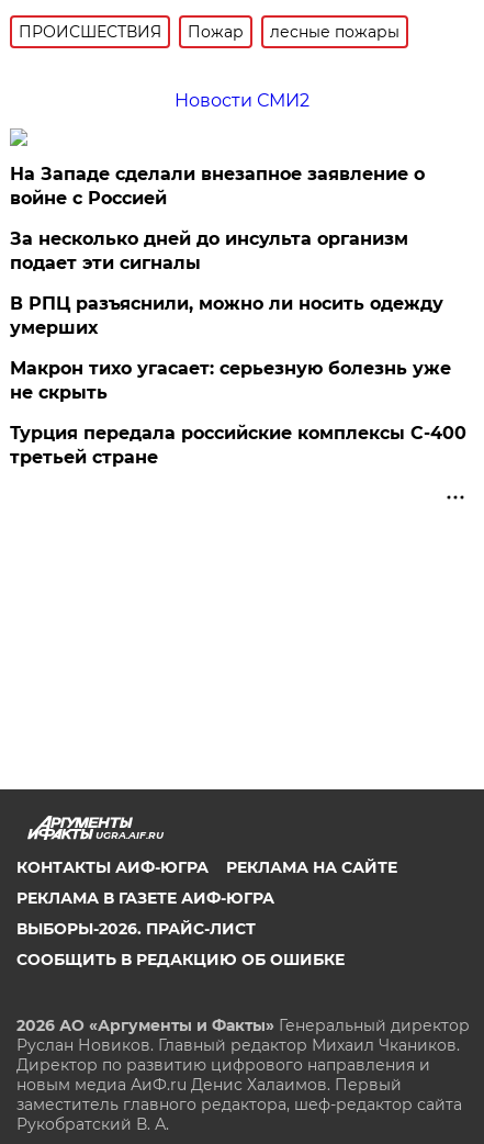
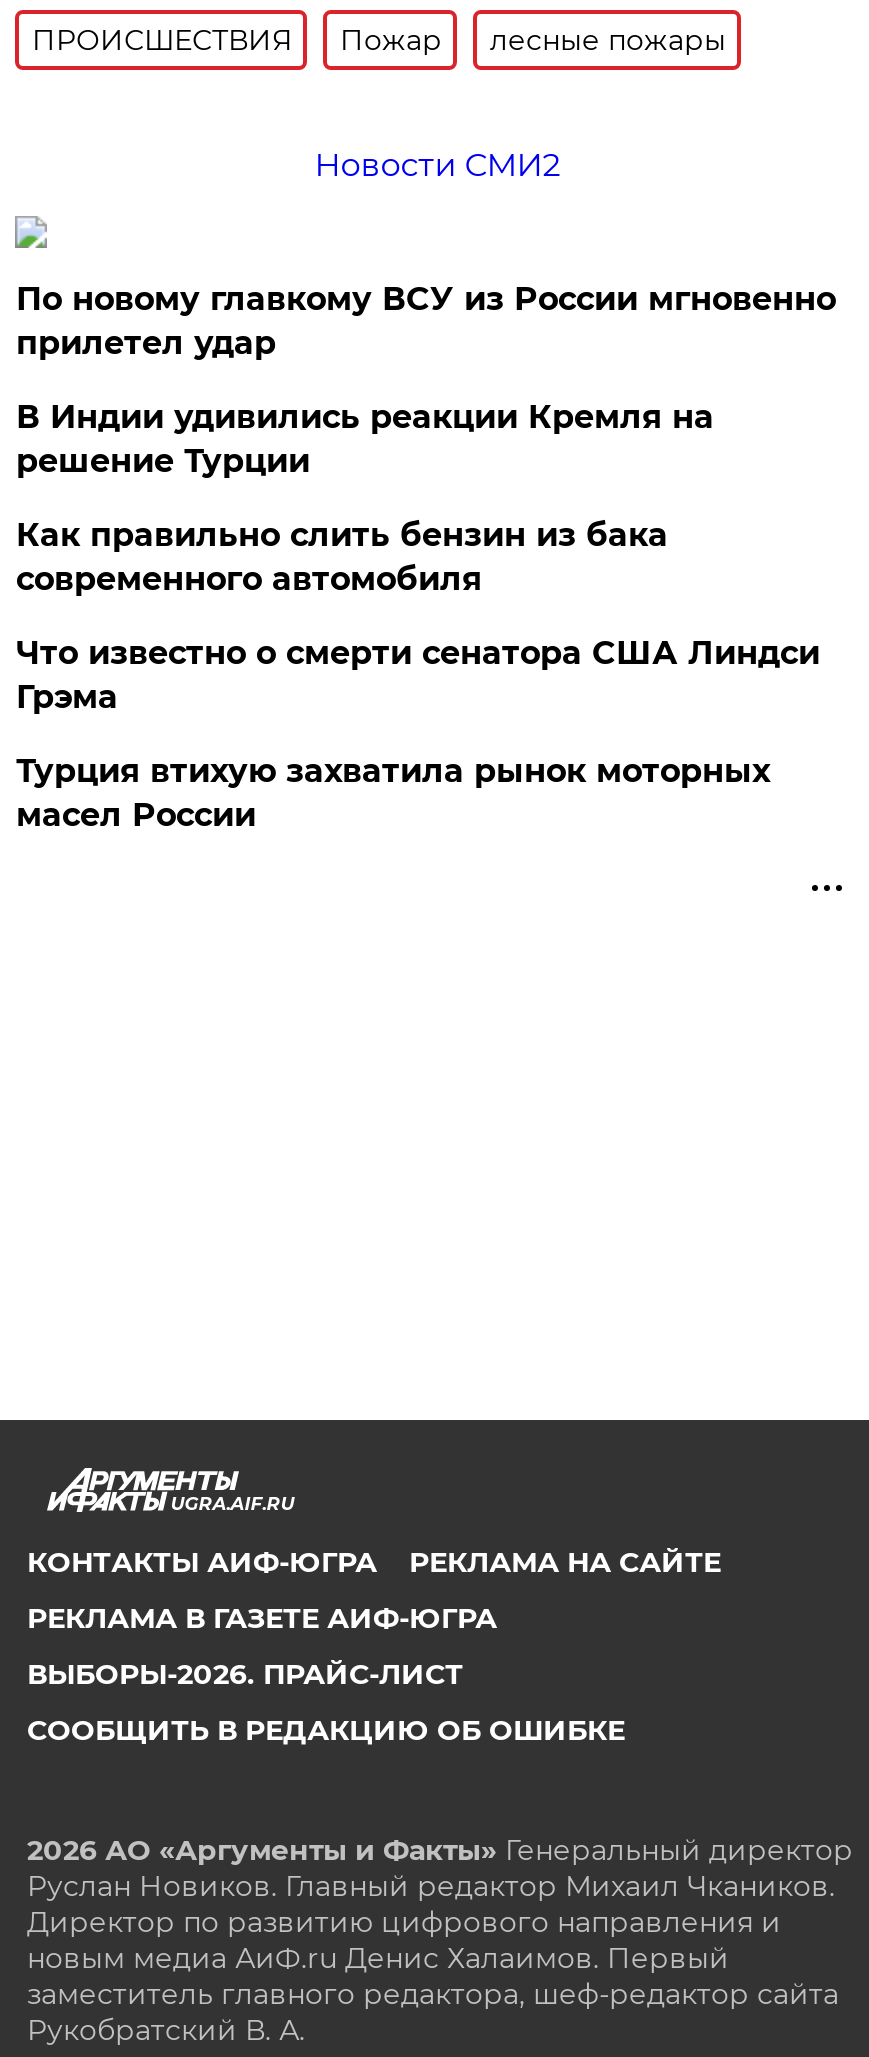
- На Западе сделали внезапное заявление о
- войне с Россией
+ По новому главкому ВСУ из России мгновенно
+ прилетел удар

- За несколько дней до инсульта организм
- подает эти сигналы
+ В Индии удивились реакции Кремля на
+ решение Турции

- В РПЦ разъяснили, можно ли носить одежду
- умерших
+ Как правильно слить бензин из бака
+ современного автомобиля

- Макрон тихо угасает: серьезную болезнь уже
- не скрыть
+ Что известно о смерти сенатора США Линдси
+ Грэма

- Турция передала российские комплексы С-400
- третьей стране
+ Турция втихую захватила рынок моторных
+ масел России
